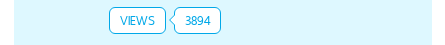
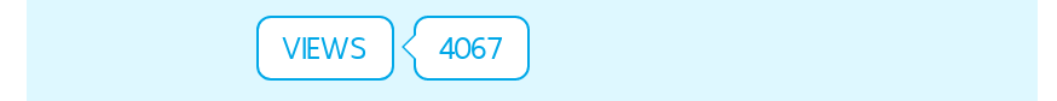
- VIEWS 3894
+ VIEWS 4067
